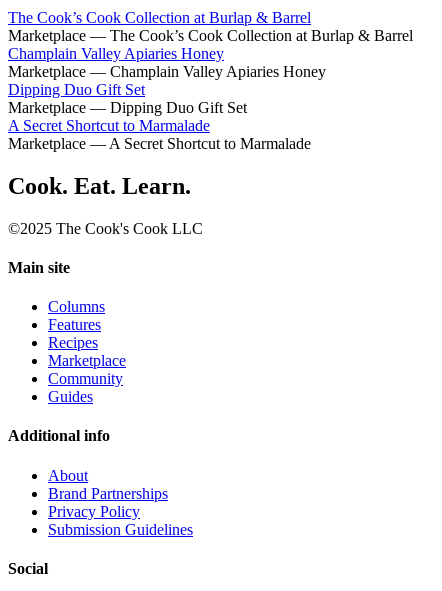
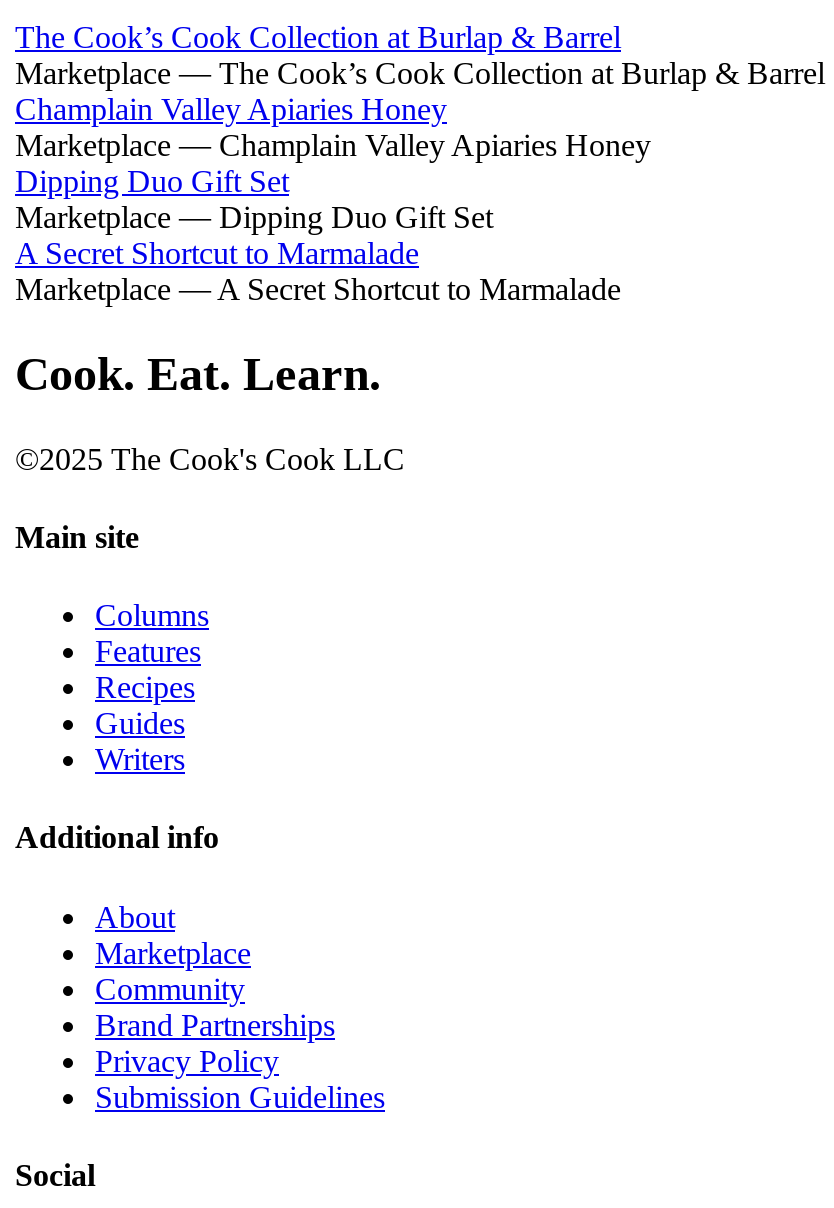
+ Writers

moved down: Marketplace | Community

moved up: Guides | Additional info | About
